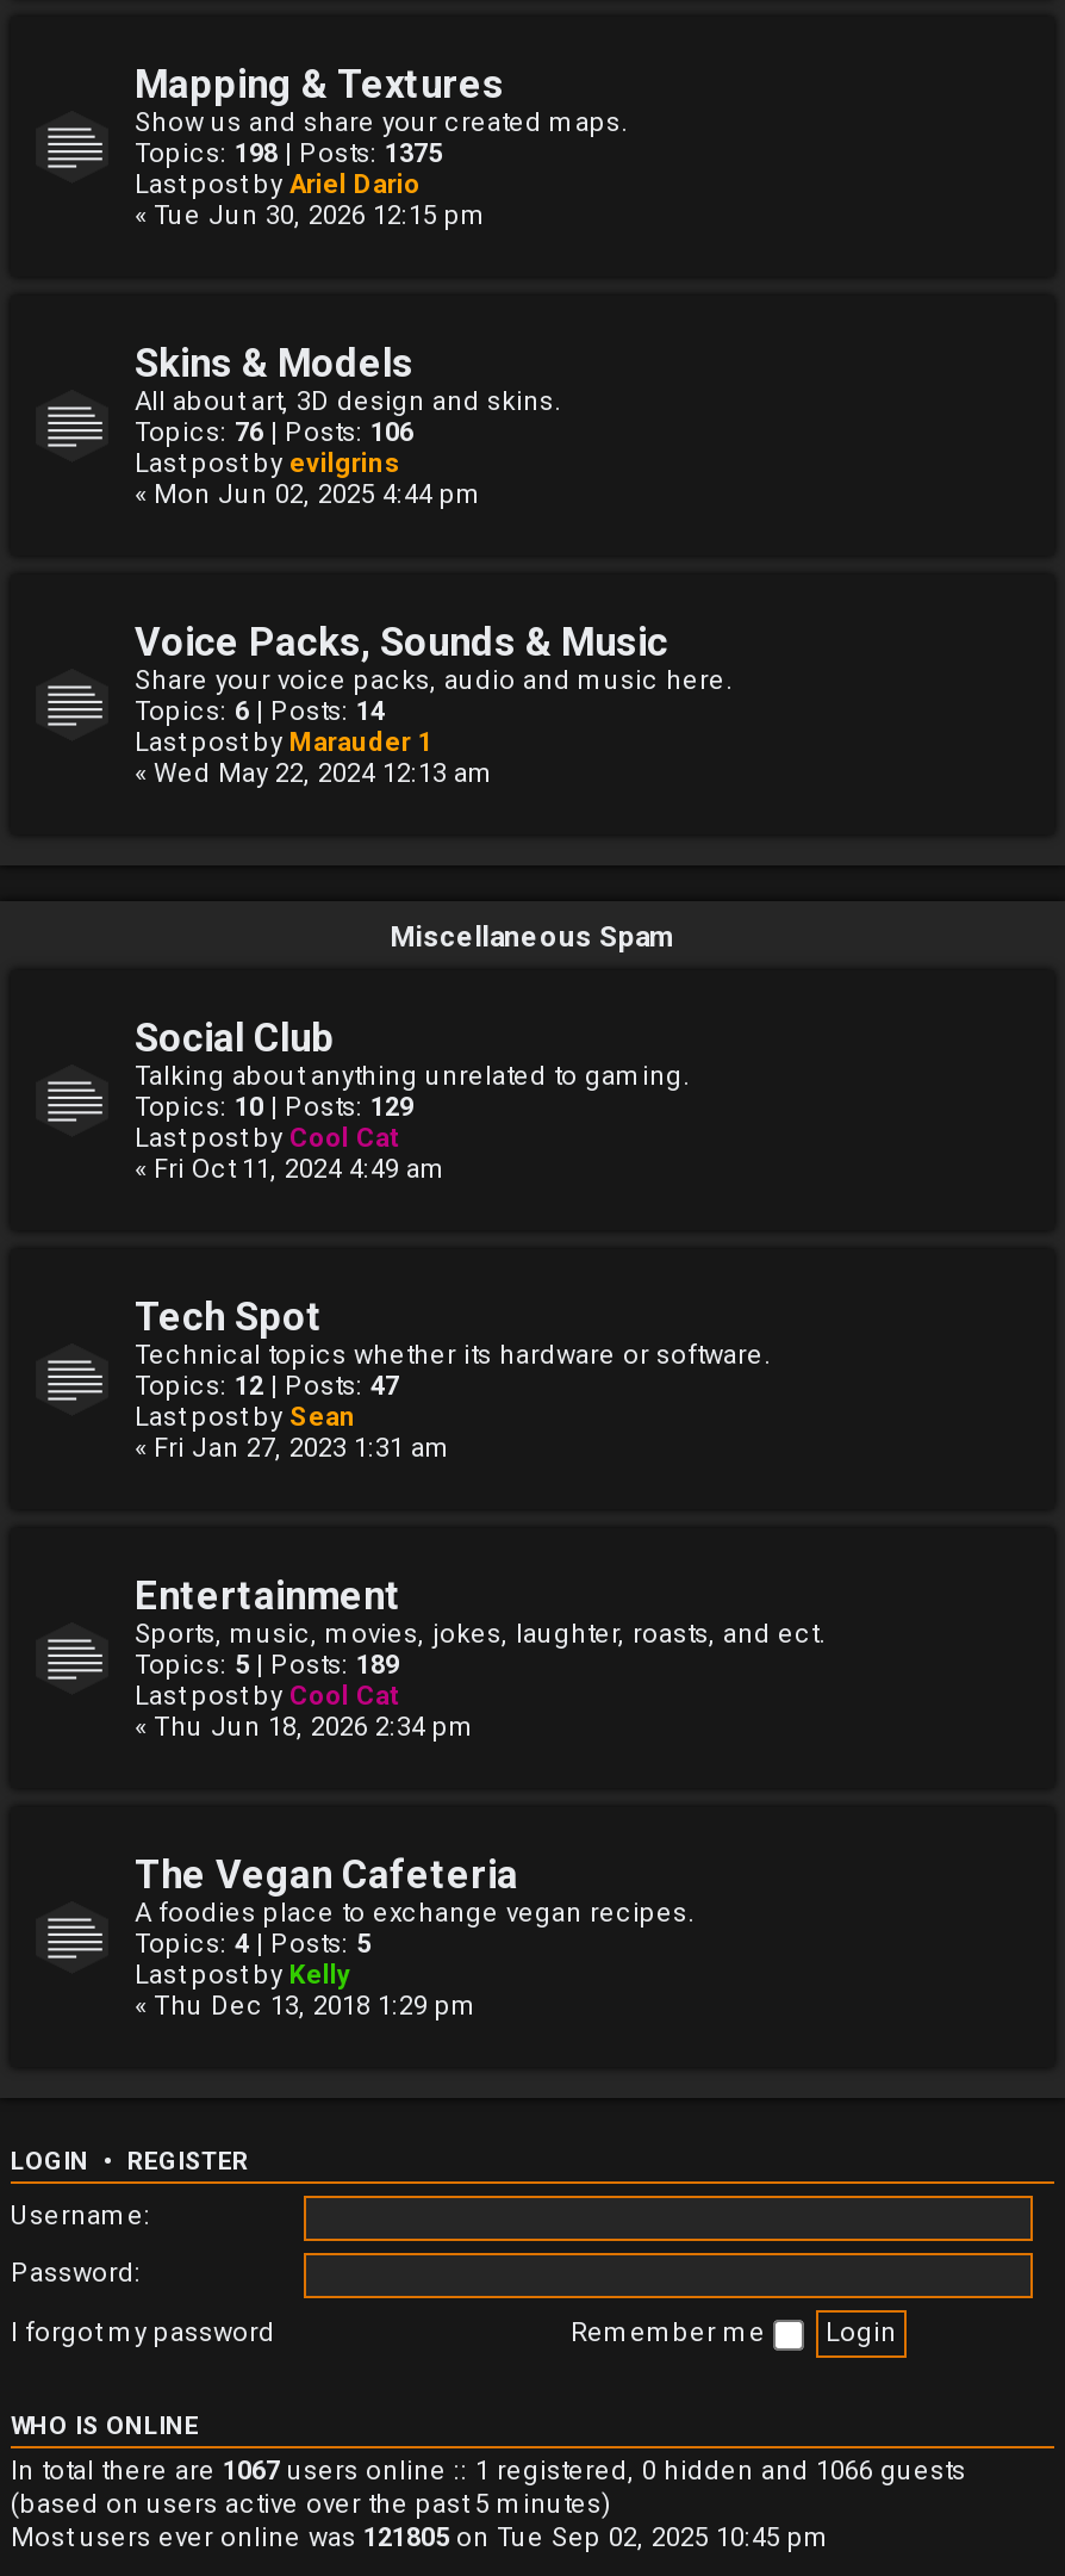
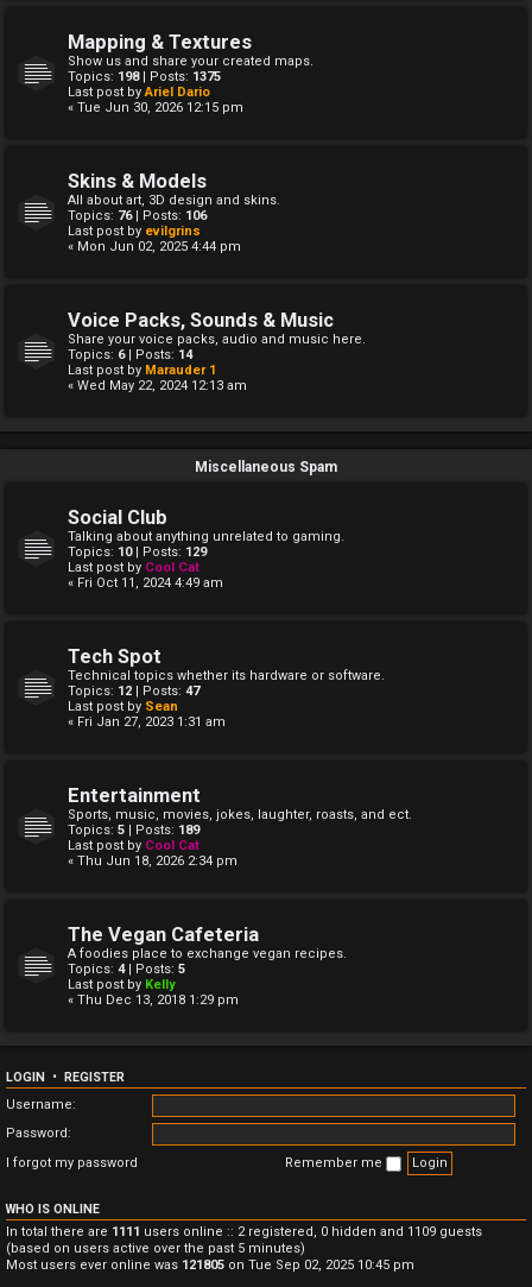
- In total there are 1067 users online :: 1 registered, 0 hidden and 1066 guests
+ In total there are 1111 users online :: 2 registered, 0 hidden and 1109 guests
